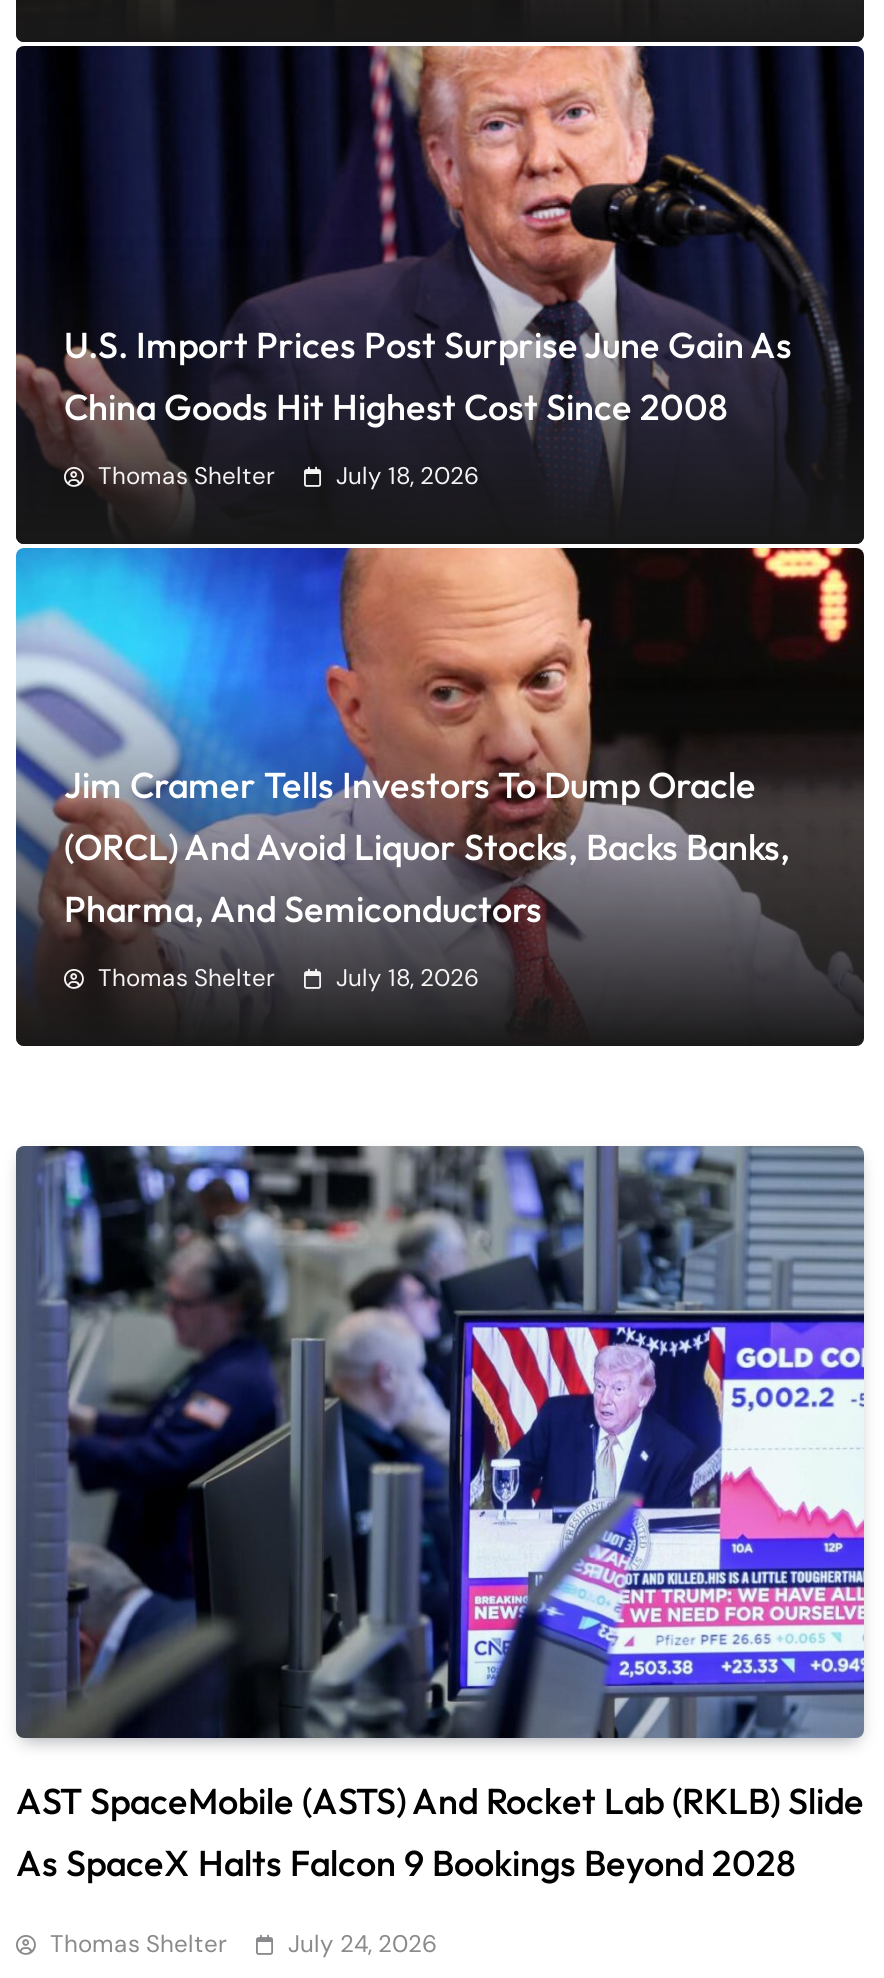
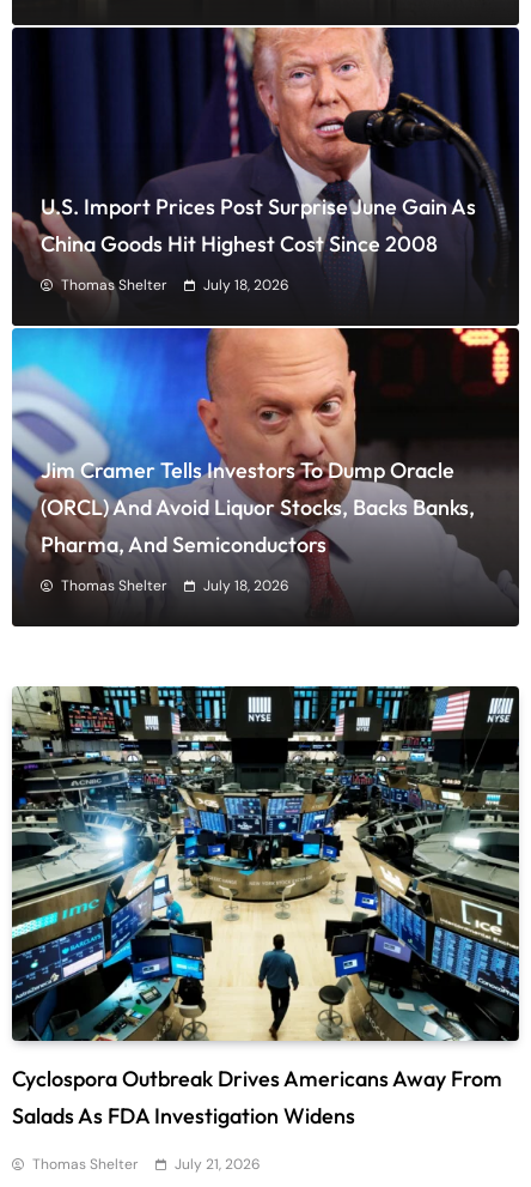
- [image]
- AST SpaceMobile (ASTS) And Rocket Lab (RKLB) Slide
- As SpaceX Halts Falcon 9 Bookings Beyond 2028
+ [image]
+ Cyclospora Outbreak Drives Americans Away From
+ Salads As FDA Investigation Widens

- Thomas Shelter July 24, 2026
+ Thomas Shelter July 21, 2026
